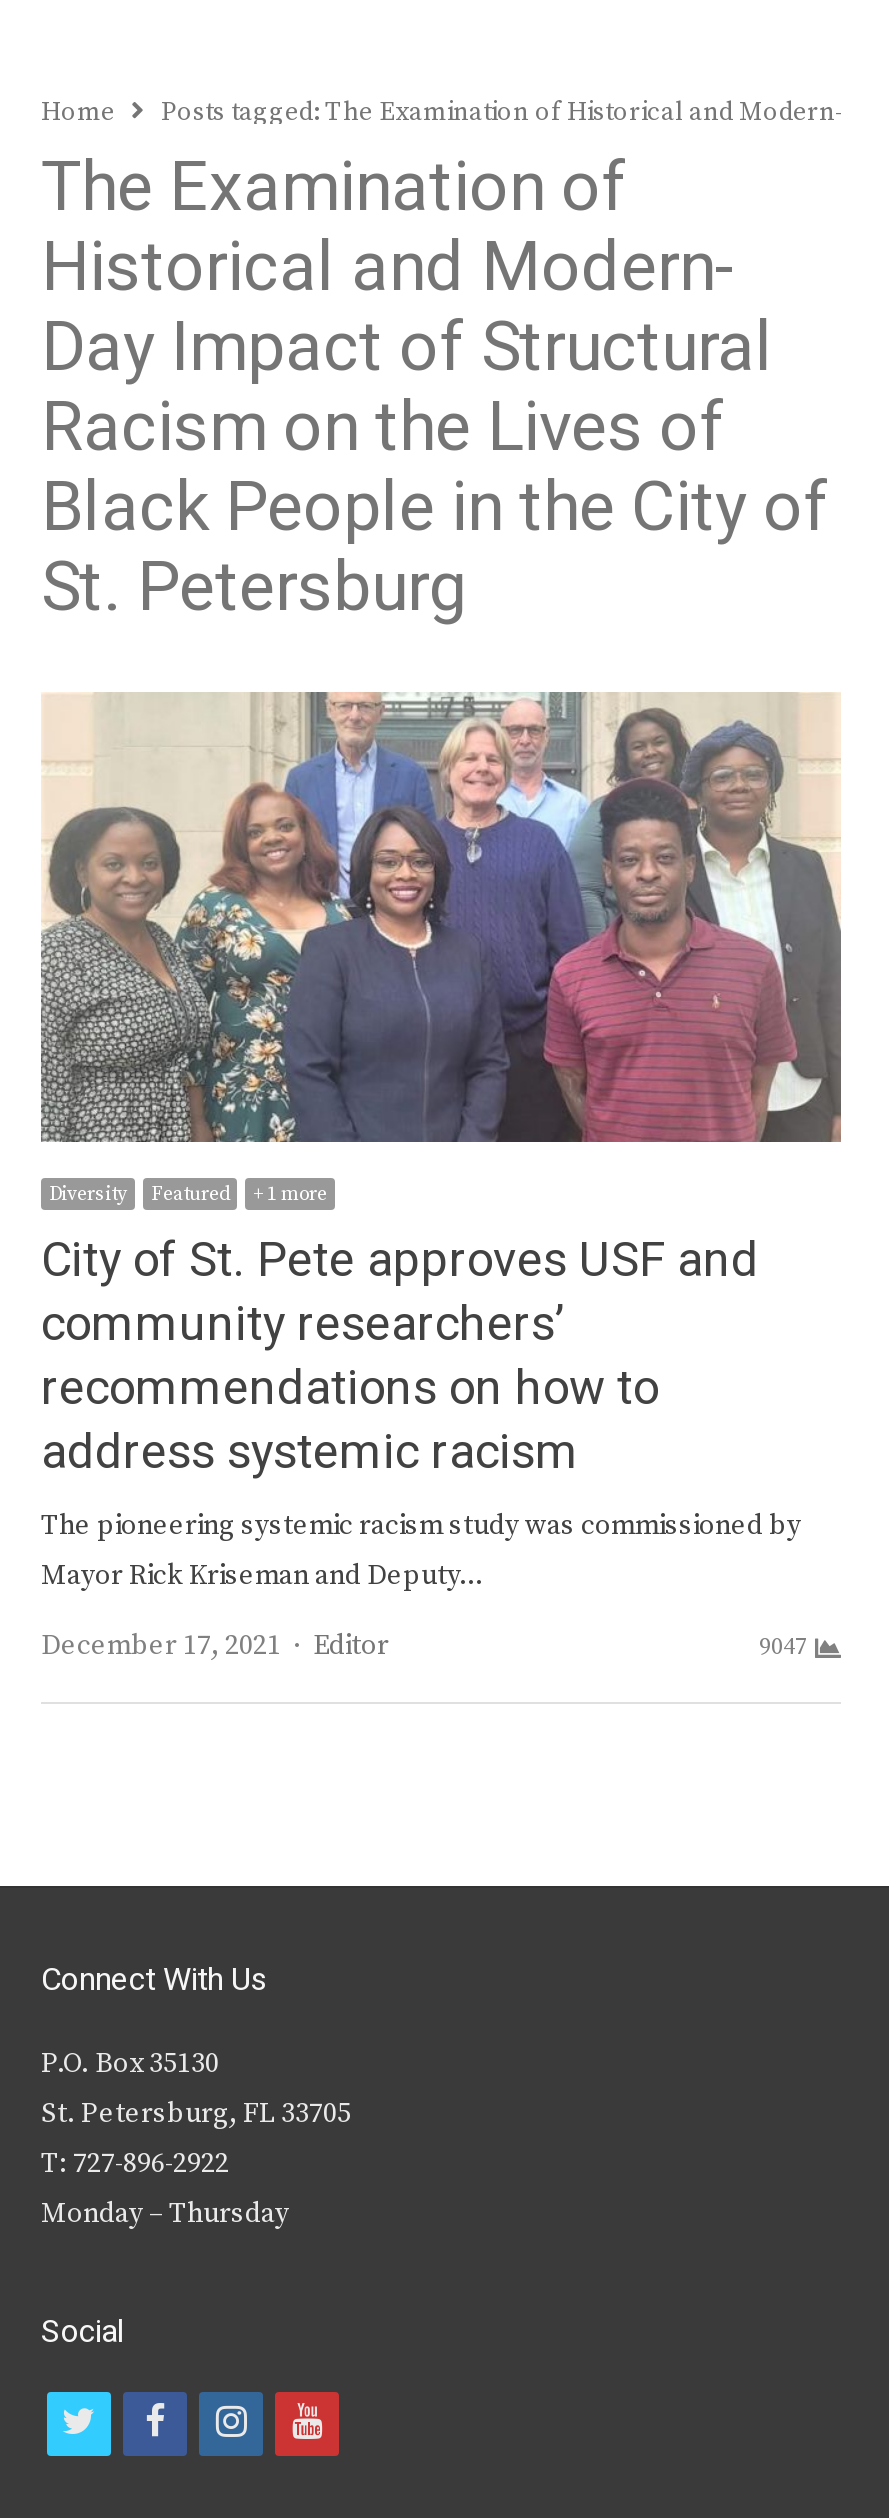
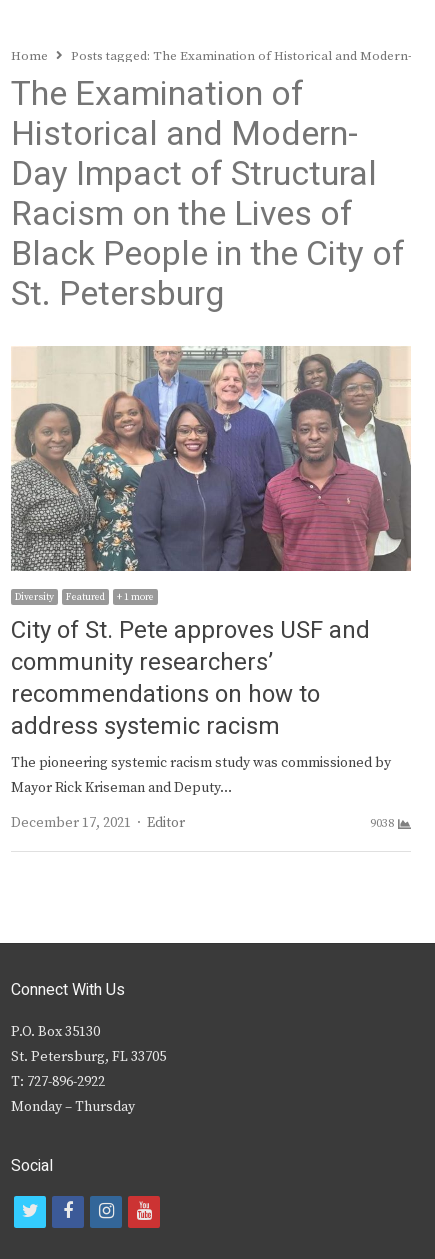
- 9047
+ 9038
